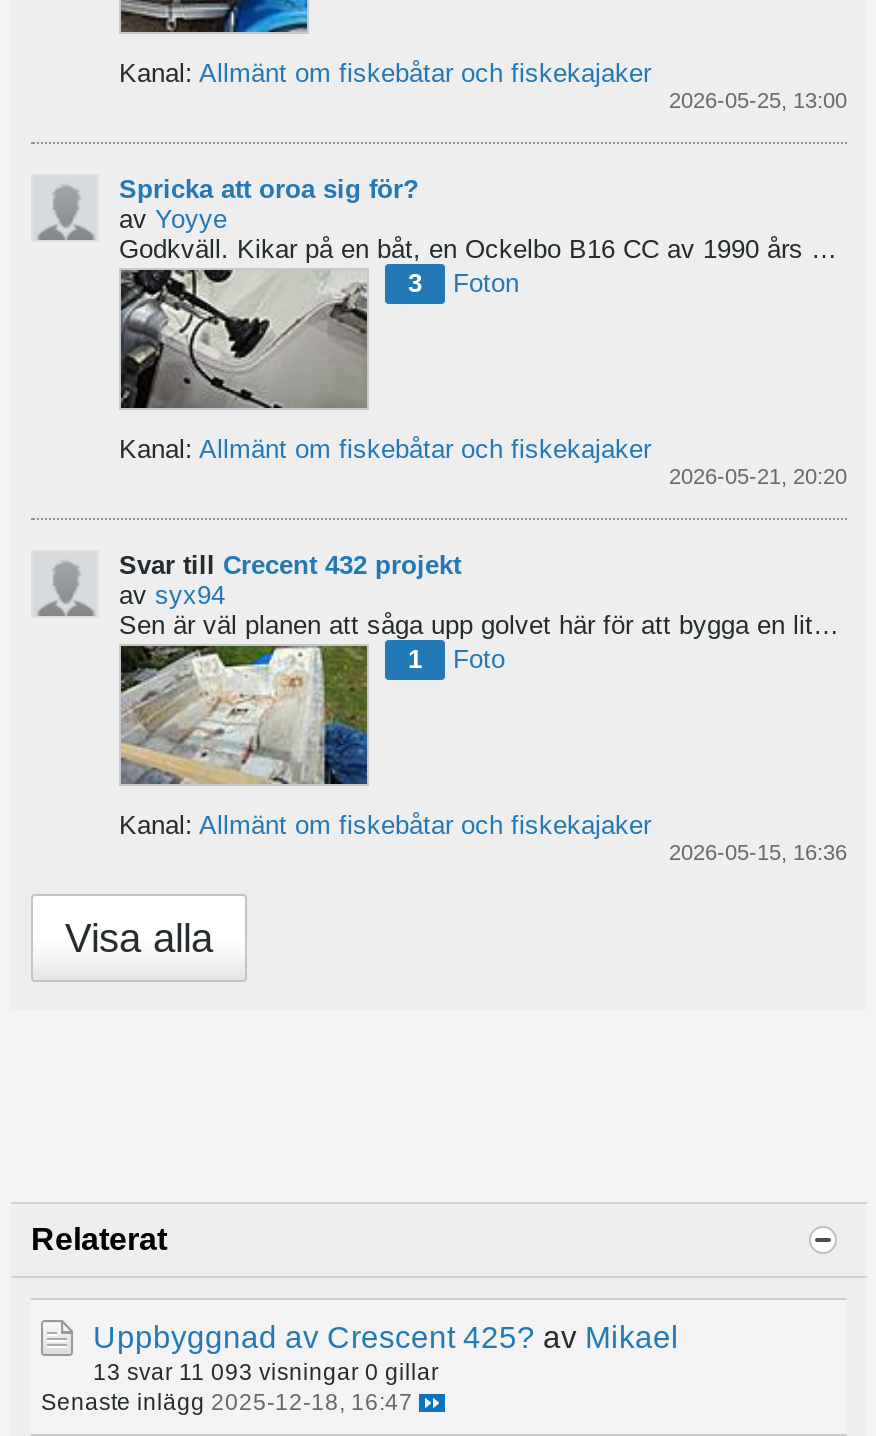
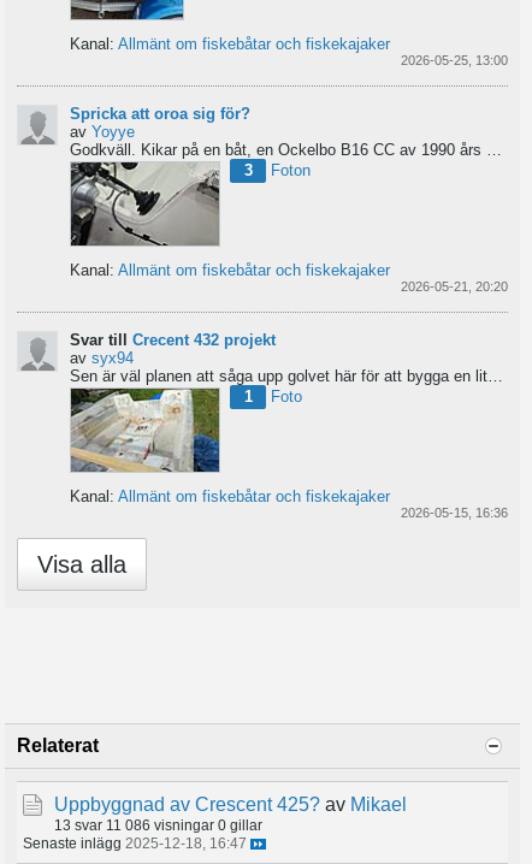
- 13 svar 11 093 visningar 0 gillar
+ 13 svar 11 086 visningar 0 gillar
